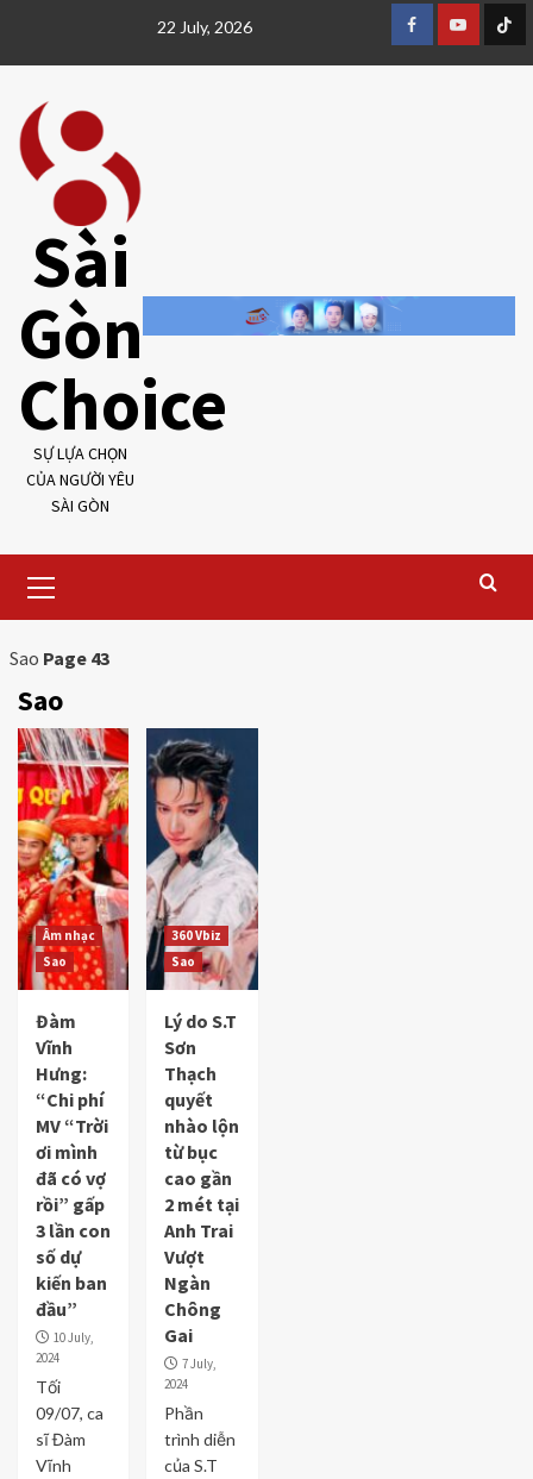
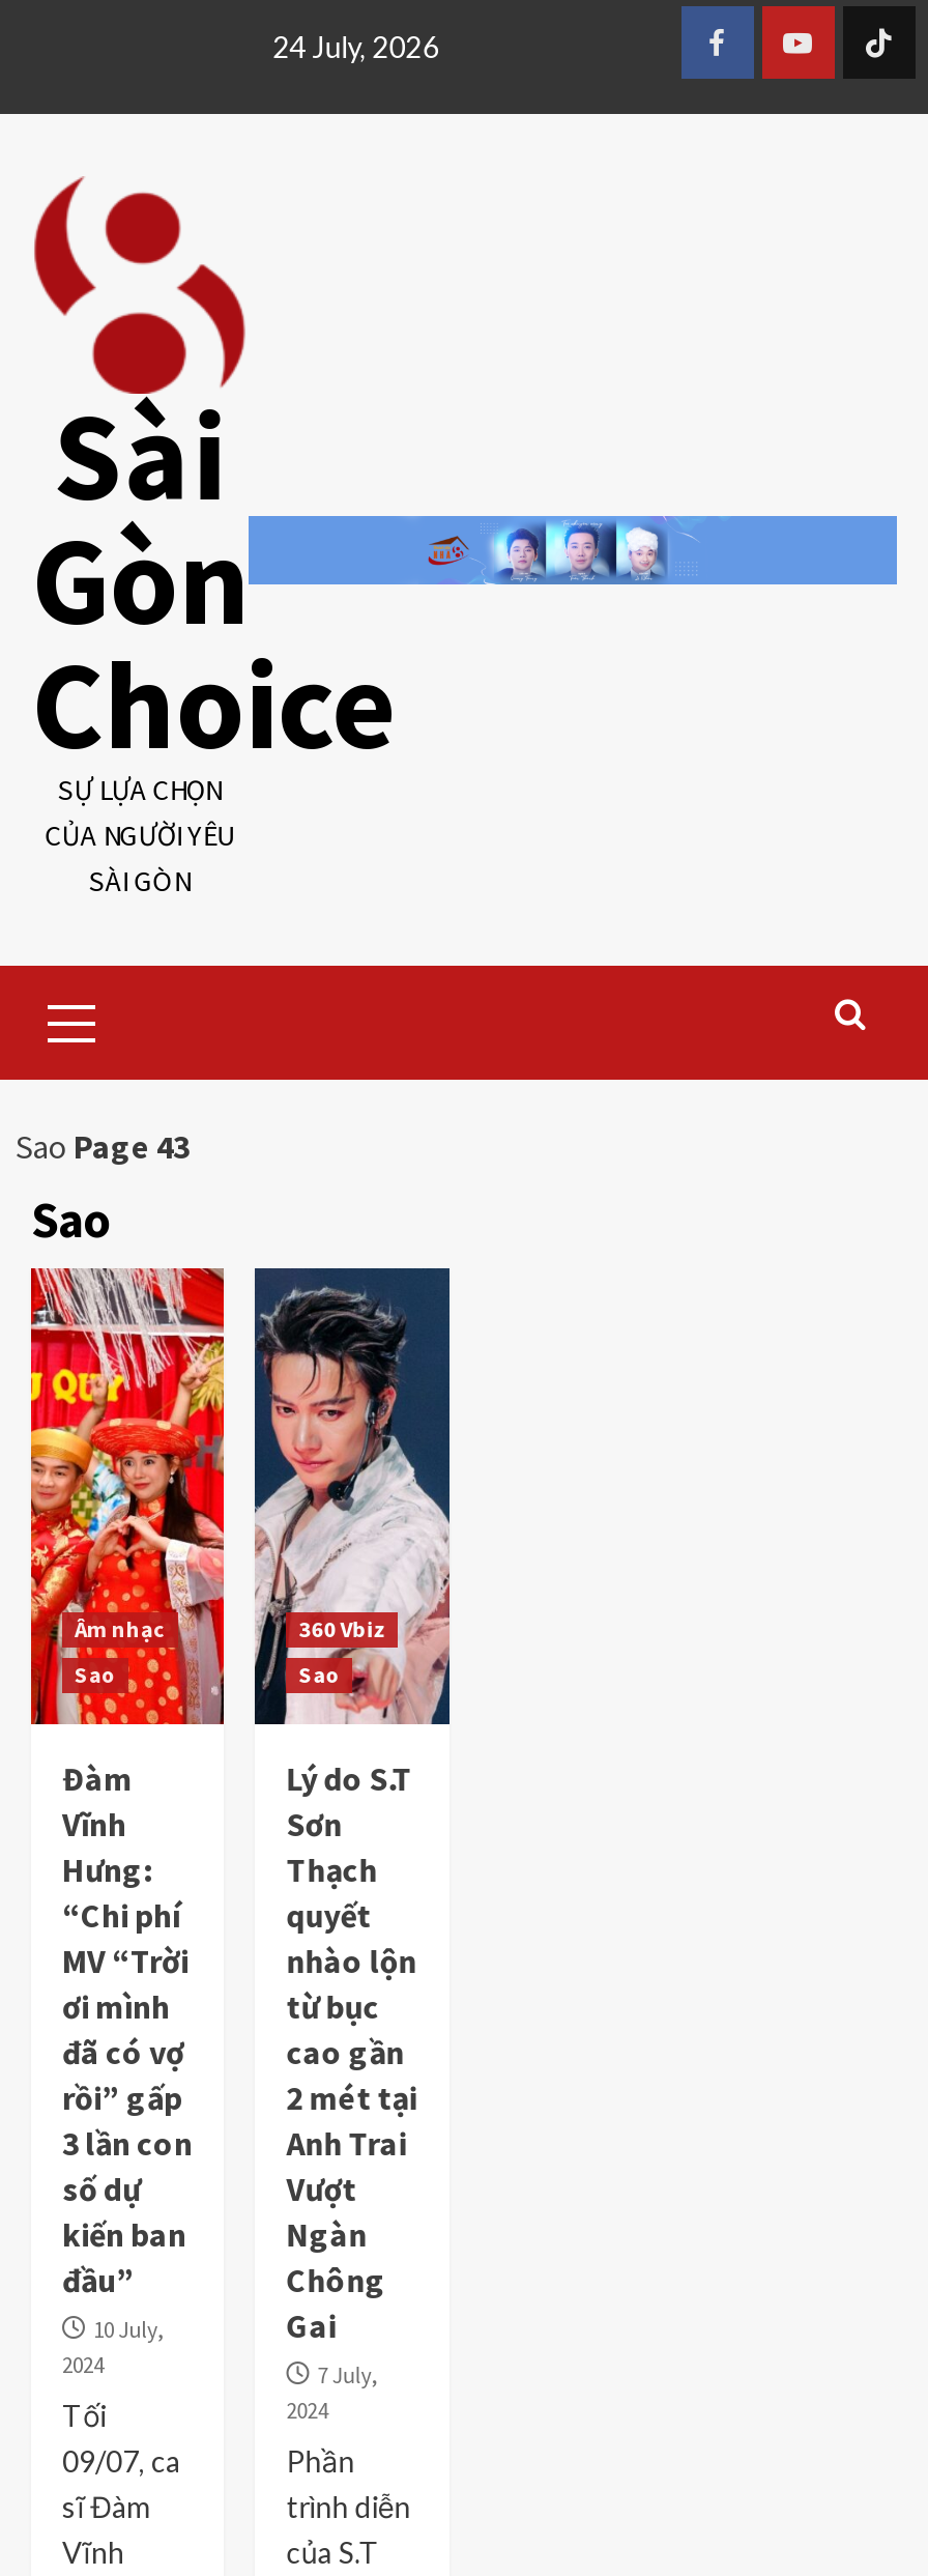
- 22 July, 2026
+ 24 July, 2026
